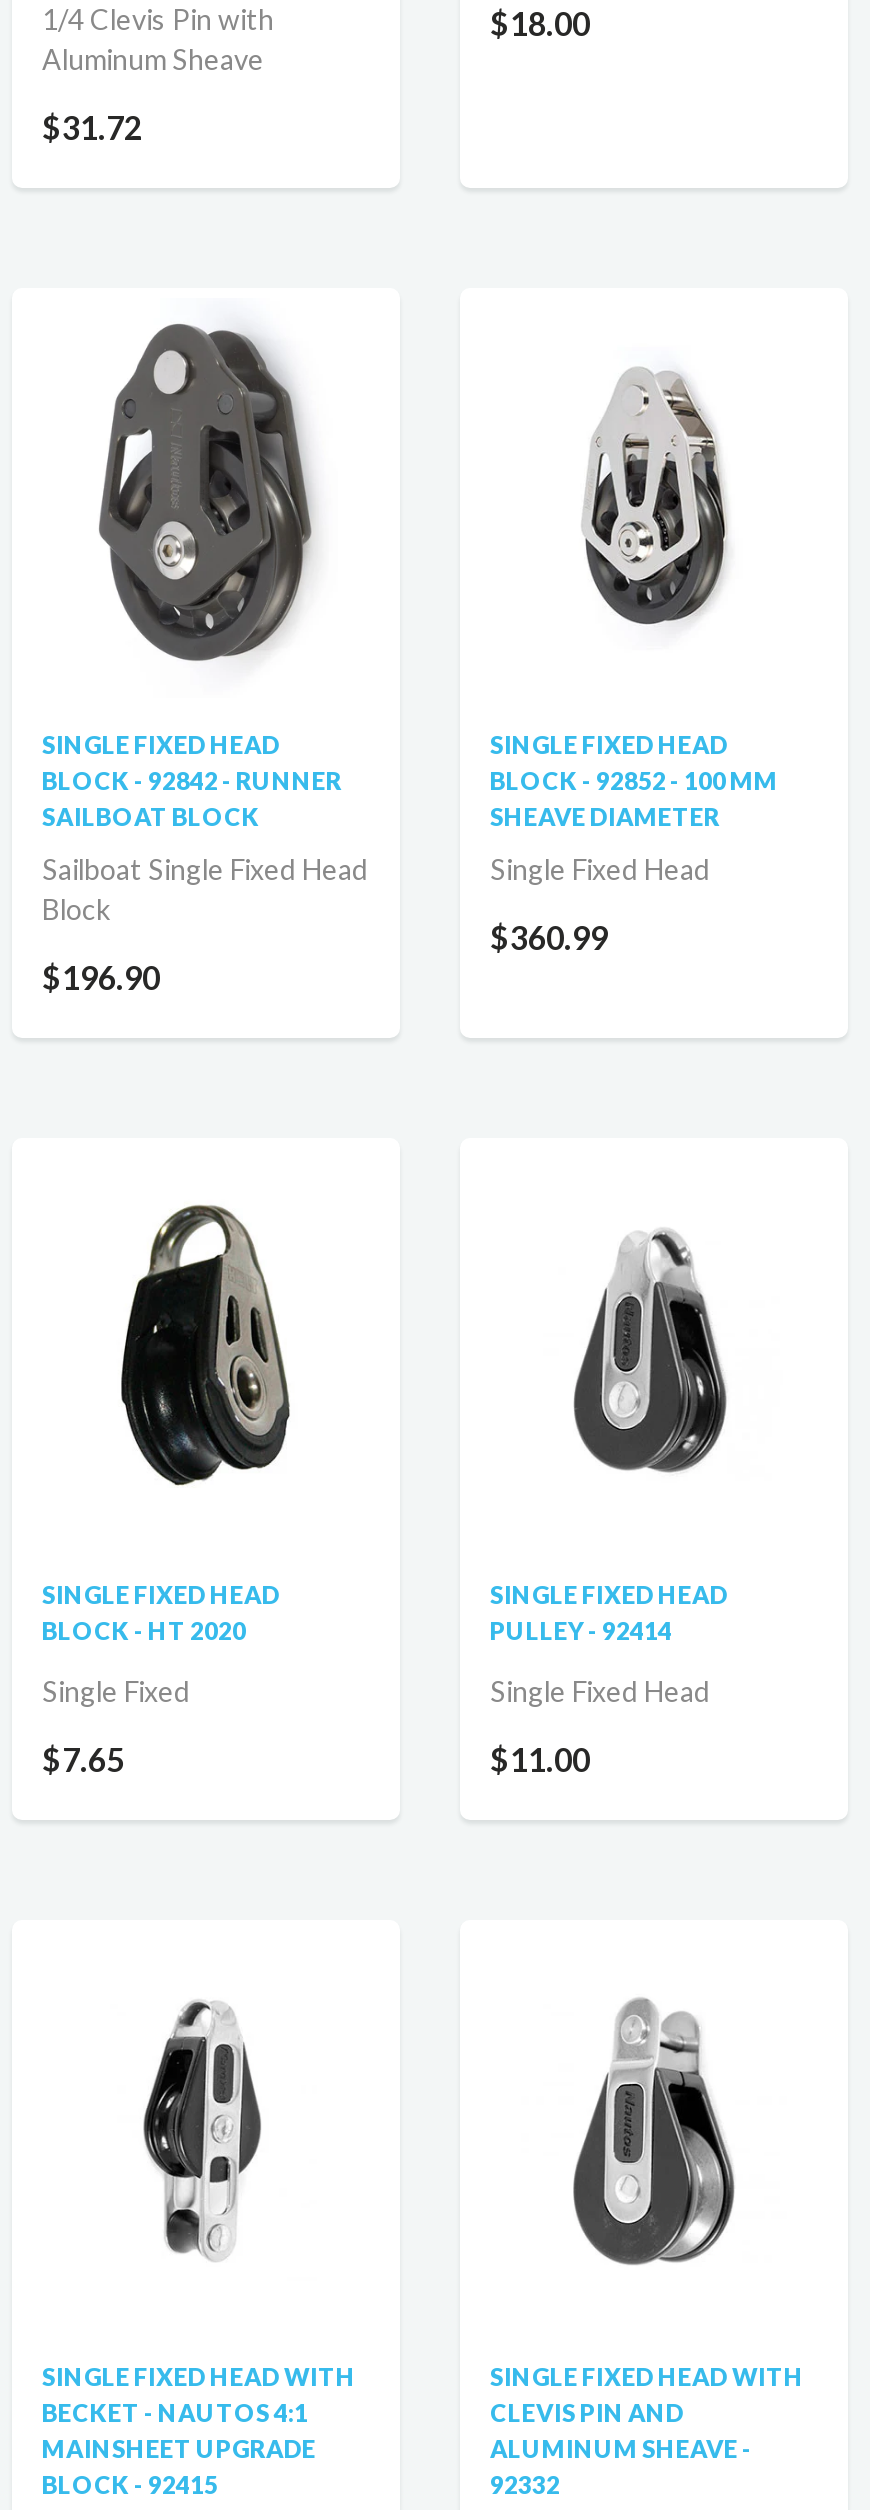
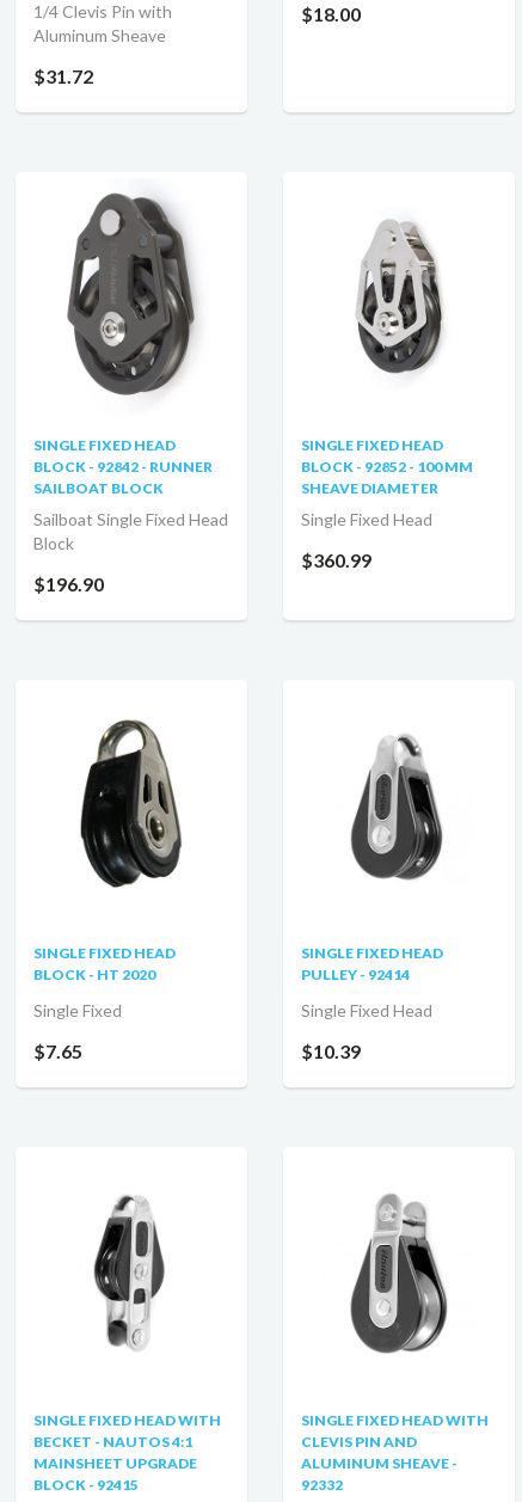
- $11.00
+ $10.39
